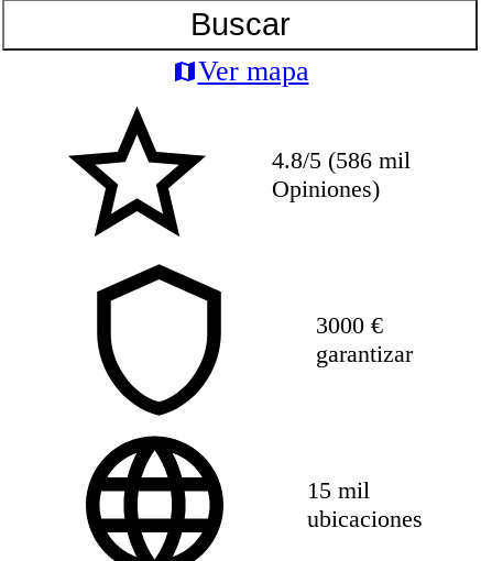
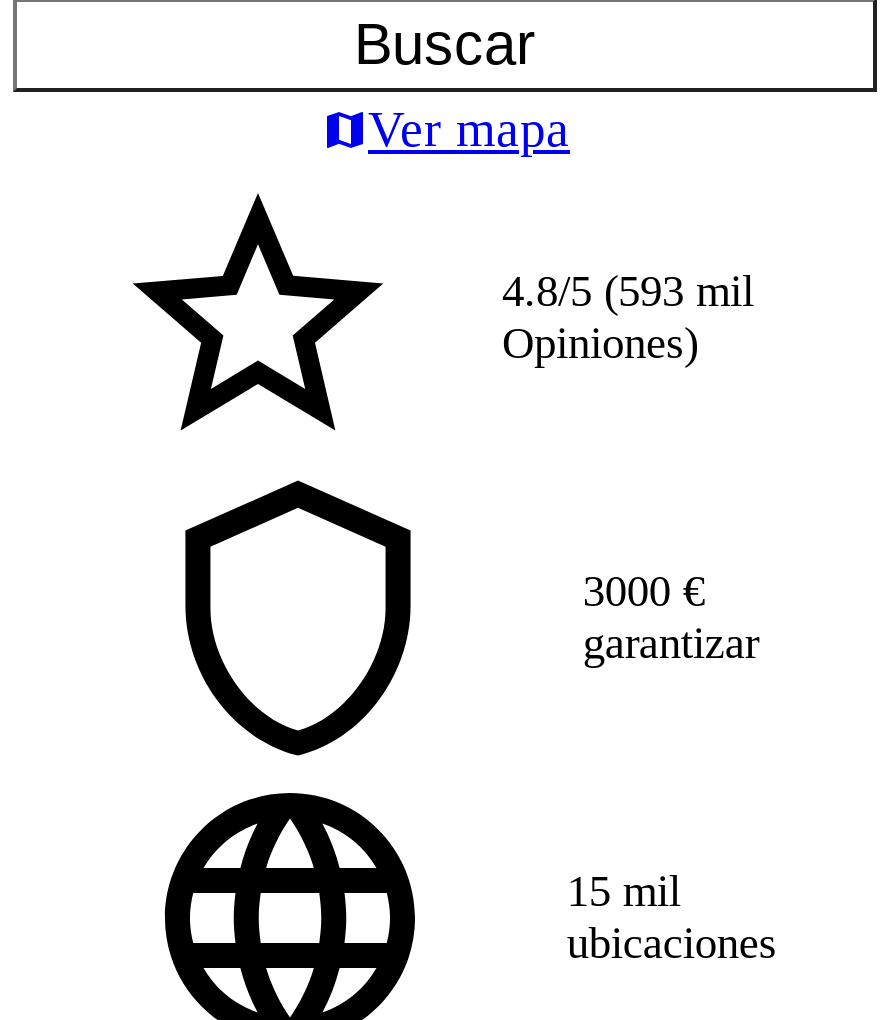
- 4.8/5 (586 mil
+ 4.8/5 (593 mil
